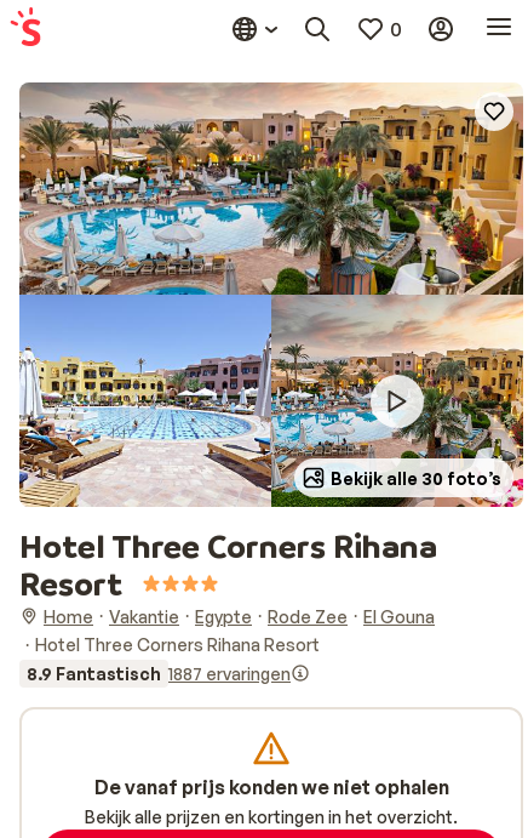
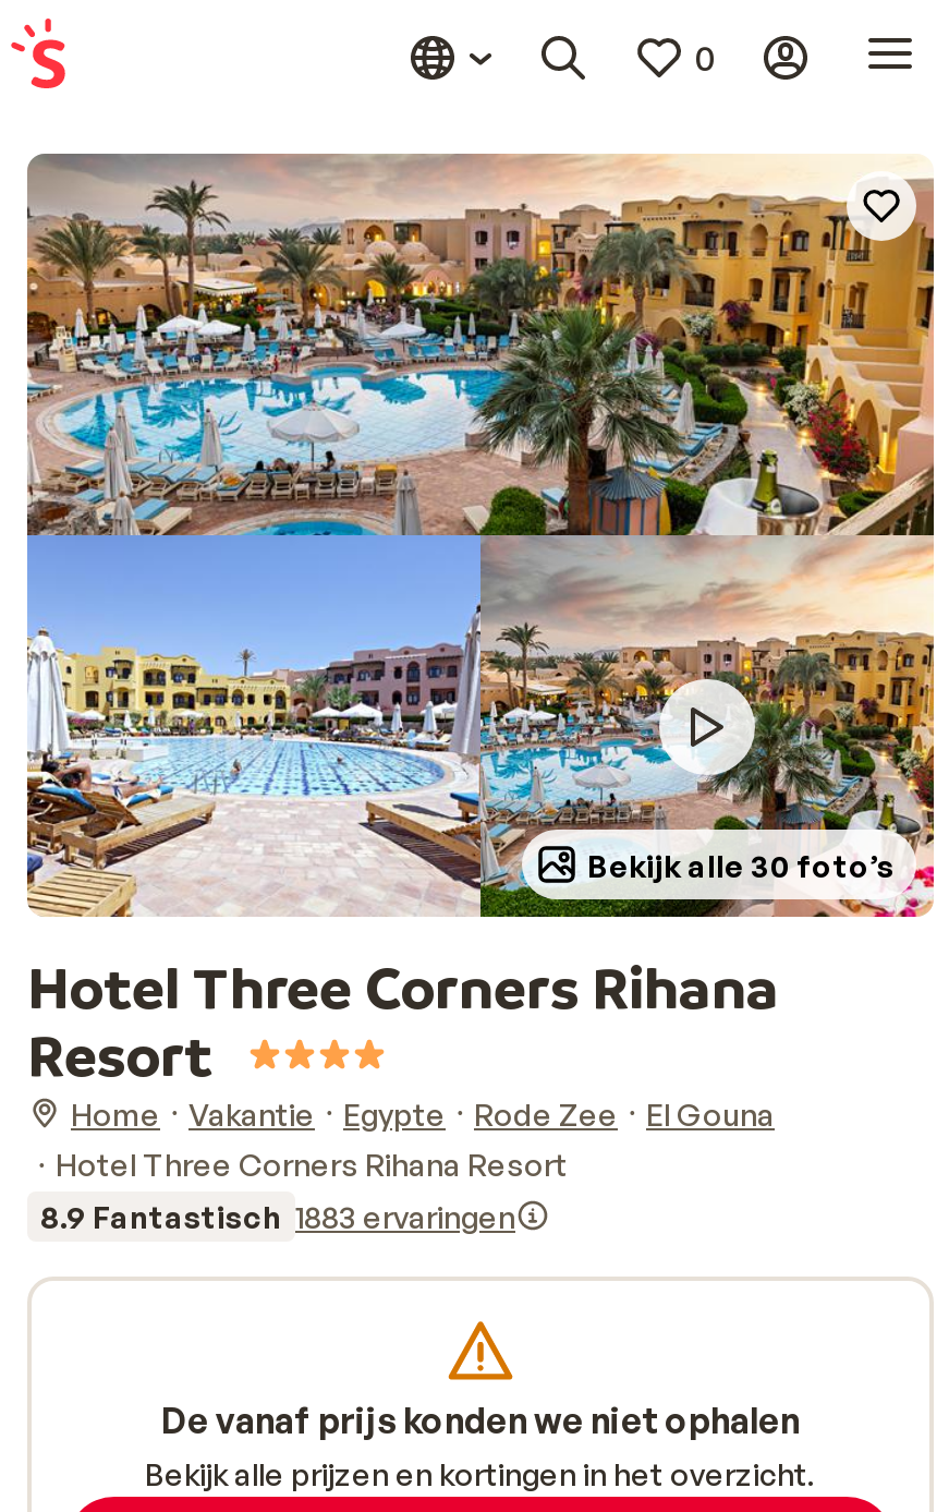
- 8.9 Fantastisch 1887 ervaringen
+ 8.9 Fantastisch 1883 ervaringen
